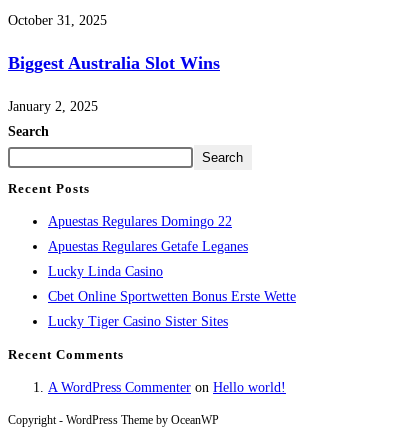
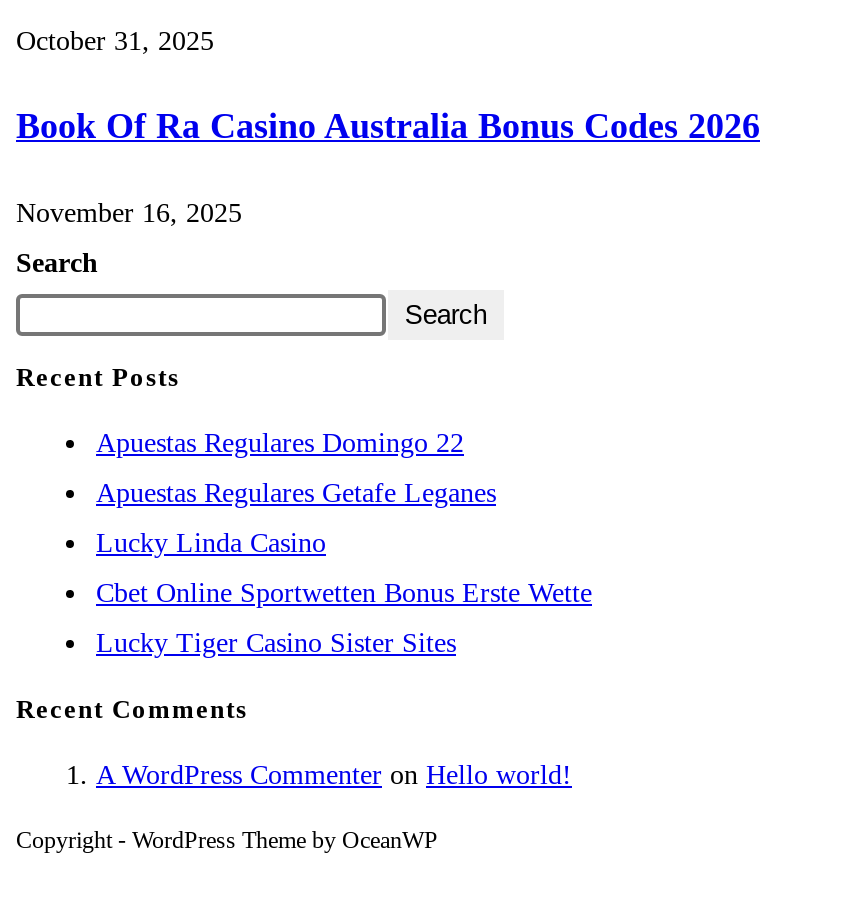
- Biggest Australia Slot Wins
+ Book Of Ra Casino Australia Bonus Codes 2026

- January 2, 2025
+ November 16, 2025
